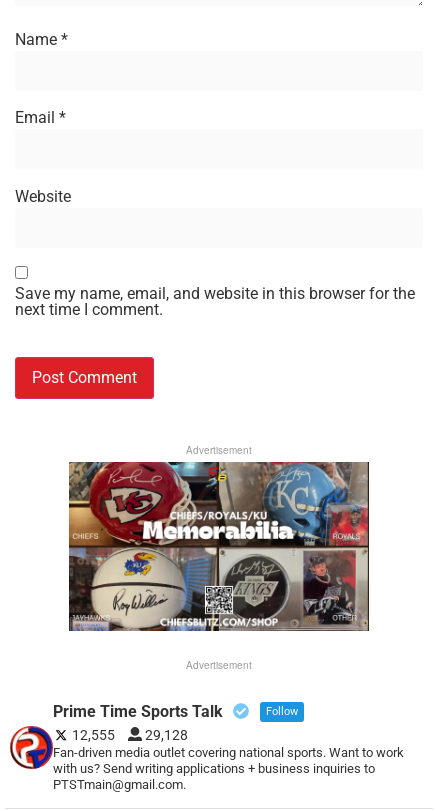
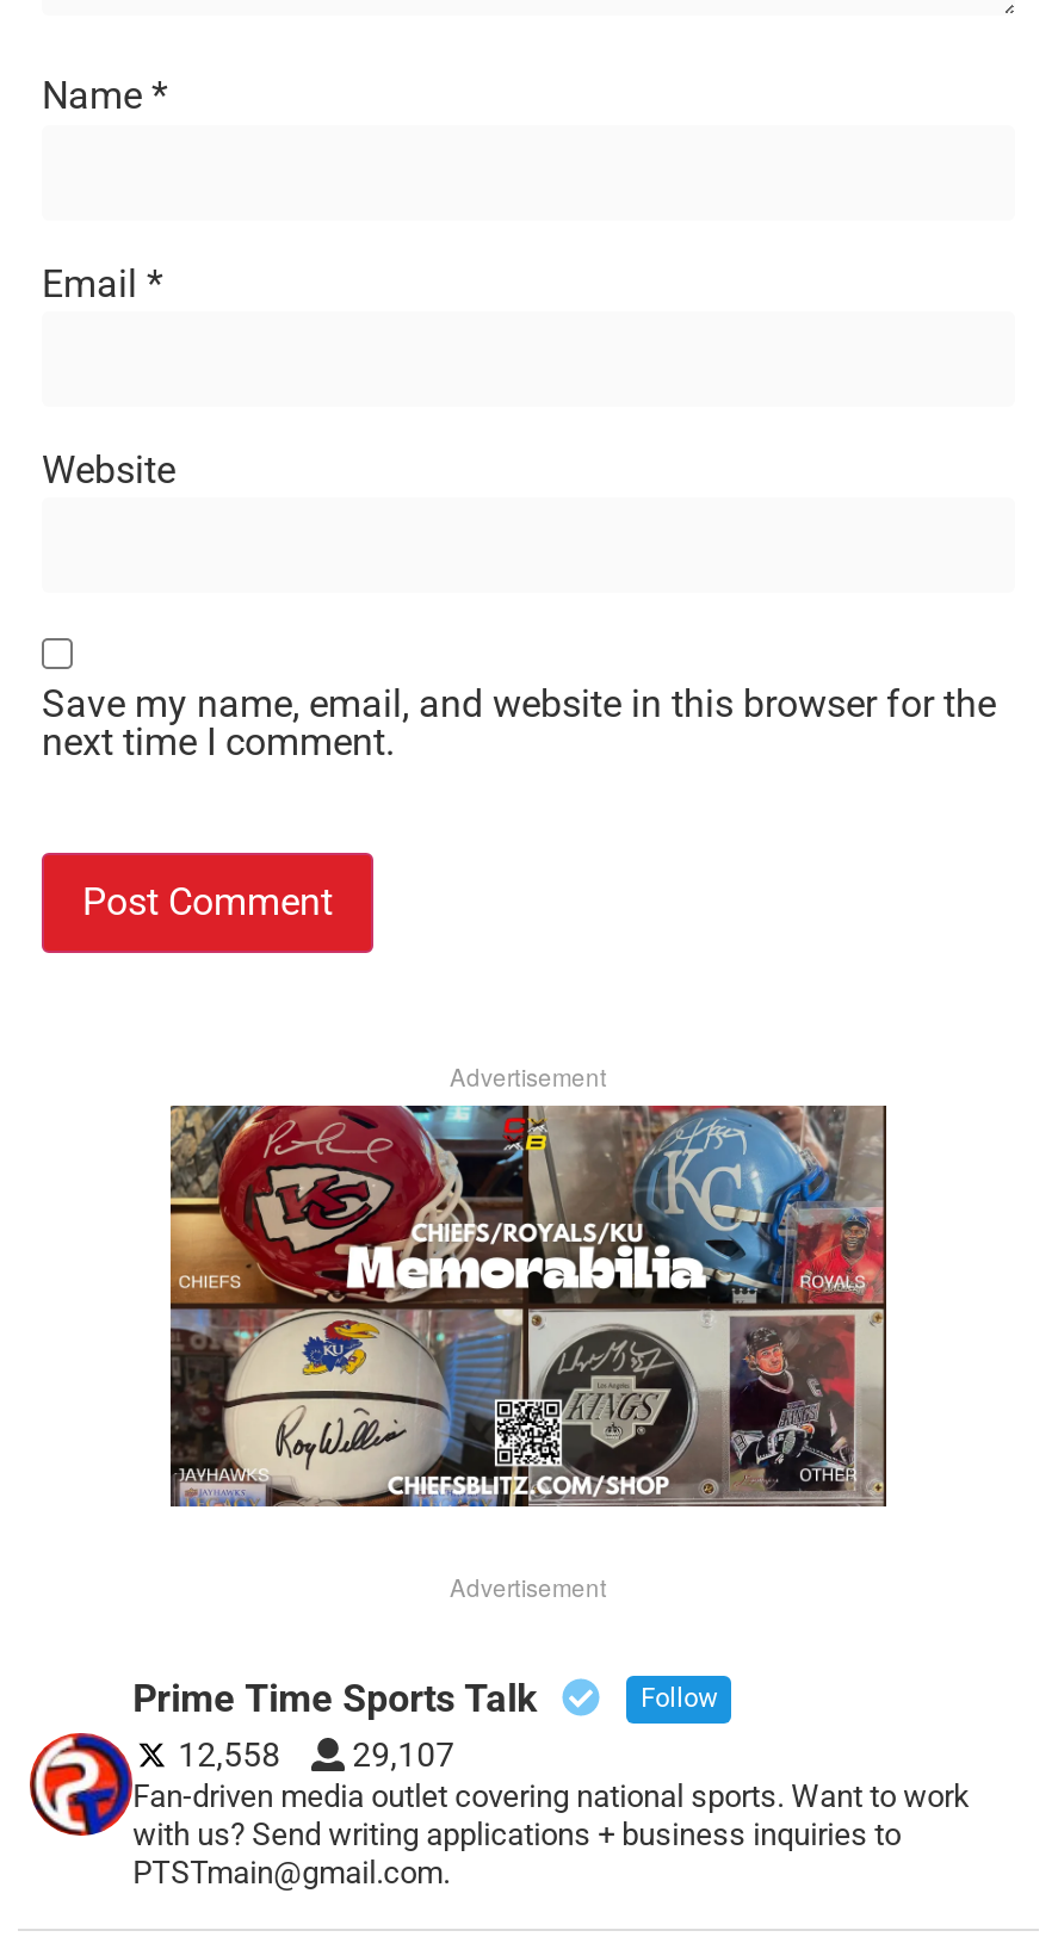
- 12,555
+ 12,558

- 29,128
+ 29,107
